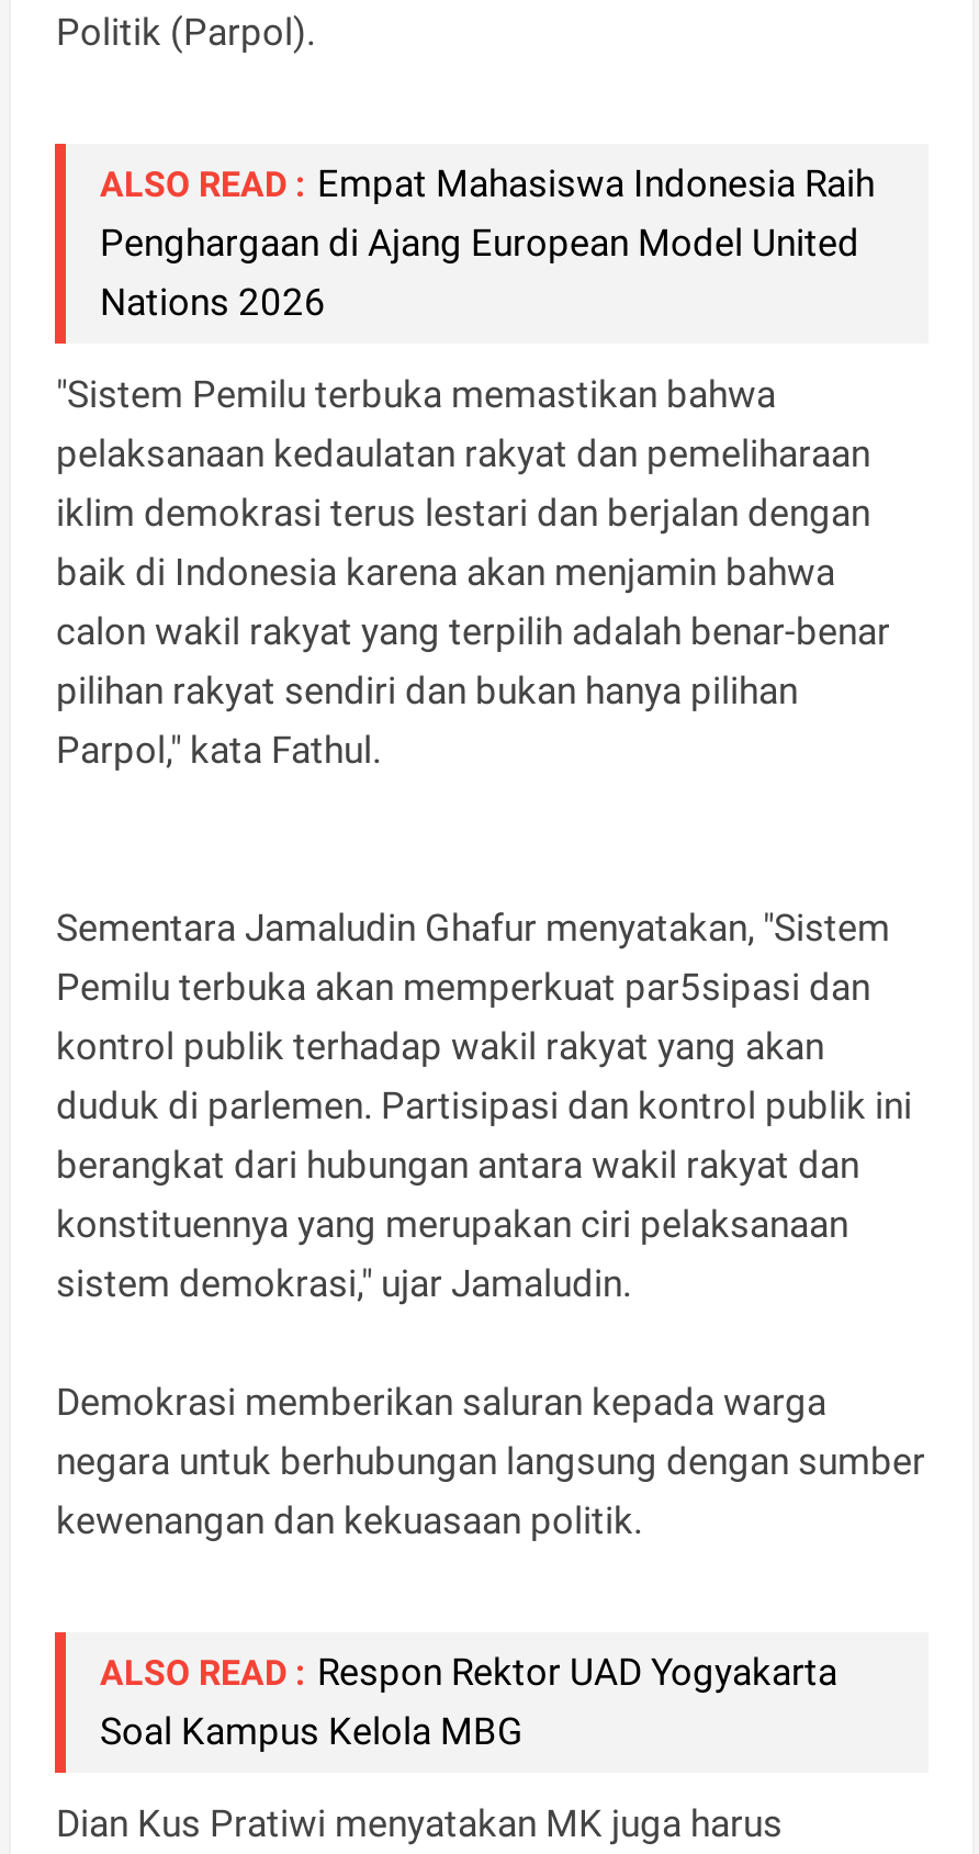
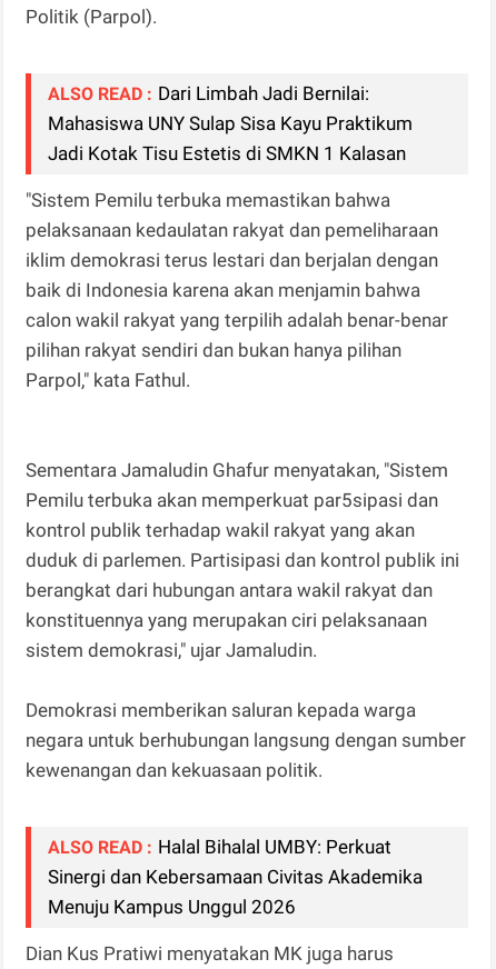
- ALSO READ : Empat Mahasiswa Indonesia Raih
- Penghargaan di Ajang European Model United
- Nations 2026
+ ALSO READ : Dari Limbah Jadi Bernilai:
+ Mahasiswa UNY Sulap Sisa Kayu Praktikum
+ Jadi Kotak Tisu Estetis di SMKN 1 Kalasan

- ALSO READ : Respon Rektor UAD Yogyakarta
- Soal Kampus Kelola MBG
+ ALSO READ : Halal Bihalal UMBY: Perkuat
+ Sinergi dan Kebersamaan Civitas Akademika
+ Menuju Kampus Unggul 2026
